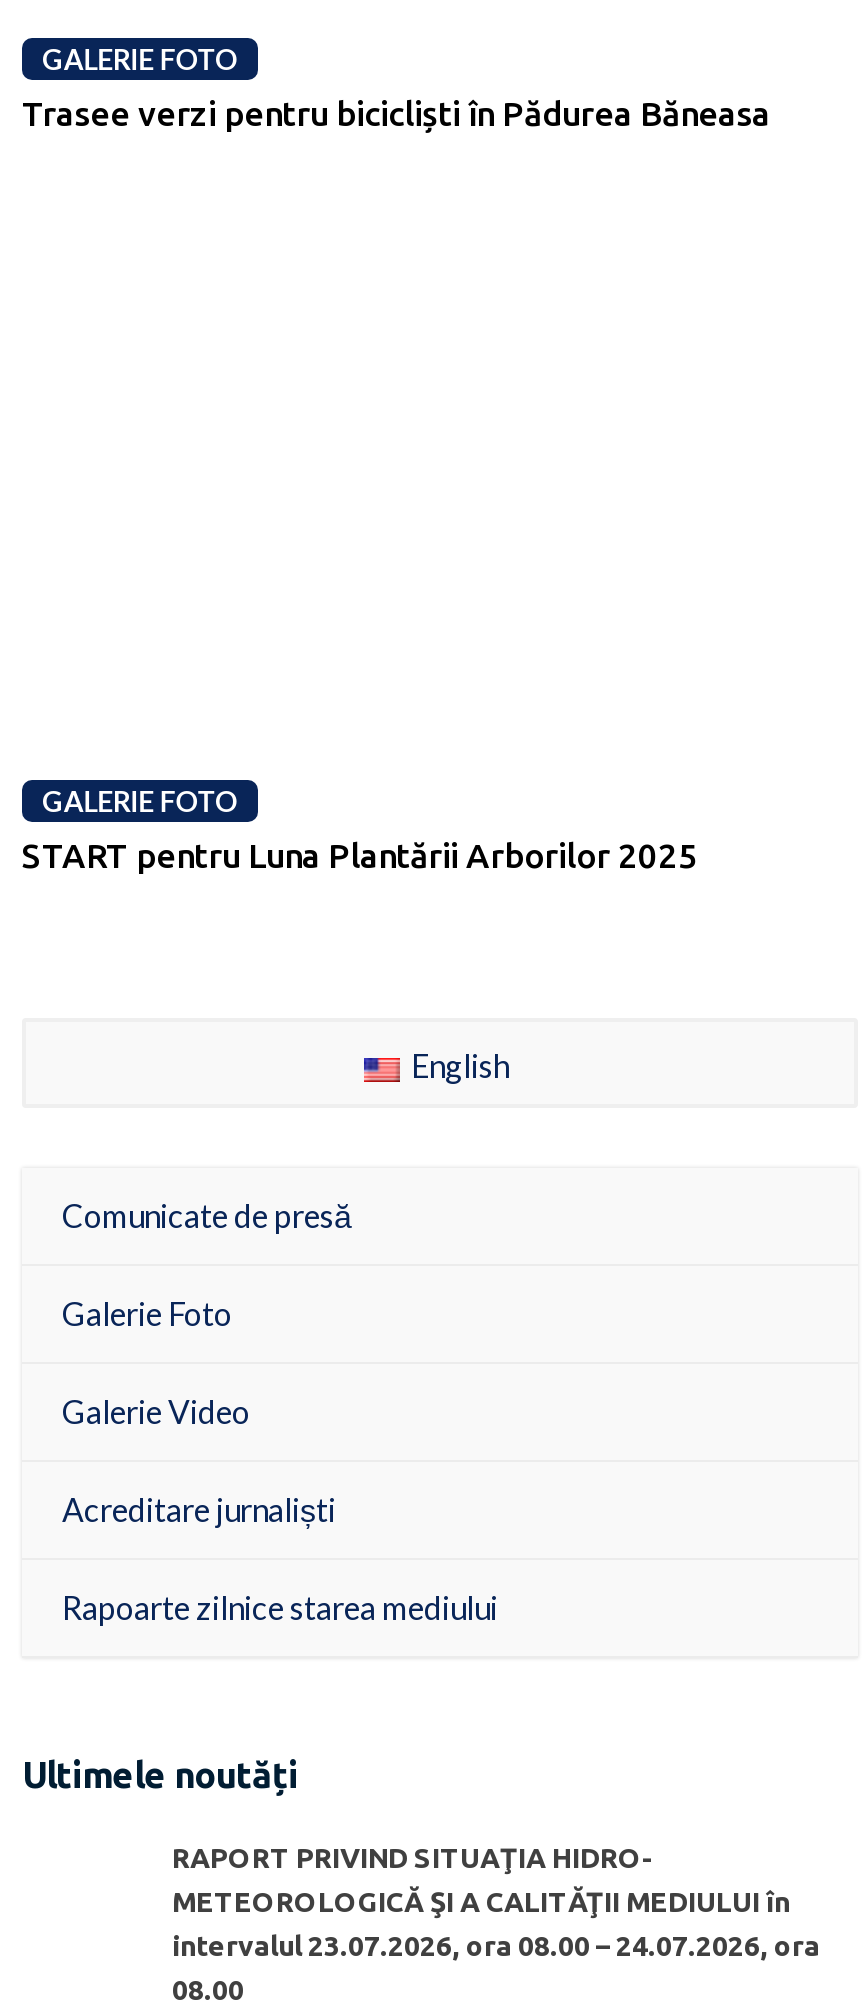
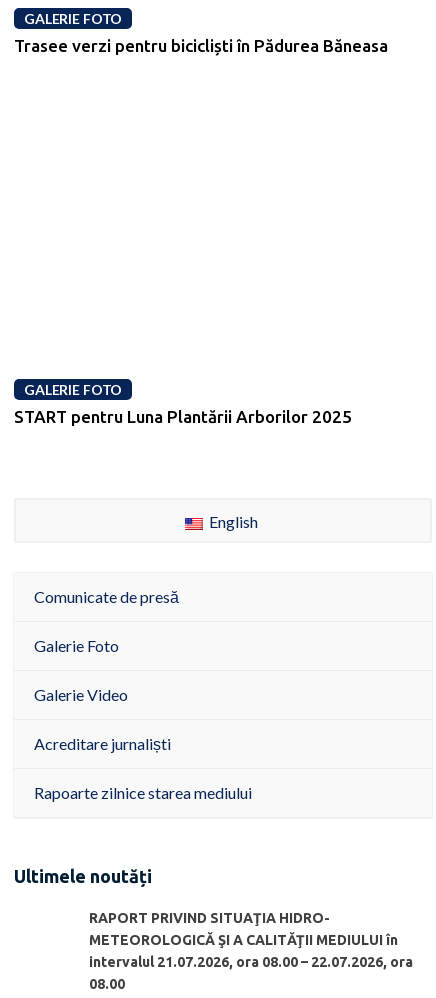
- intervalul 23.07.2026, ora 08.00 – 24.07.2026, ora
+ intervalul 21.07.2026, ora 08.00 – 22.07.2026, ora
